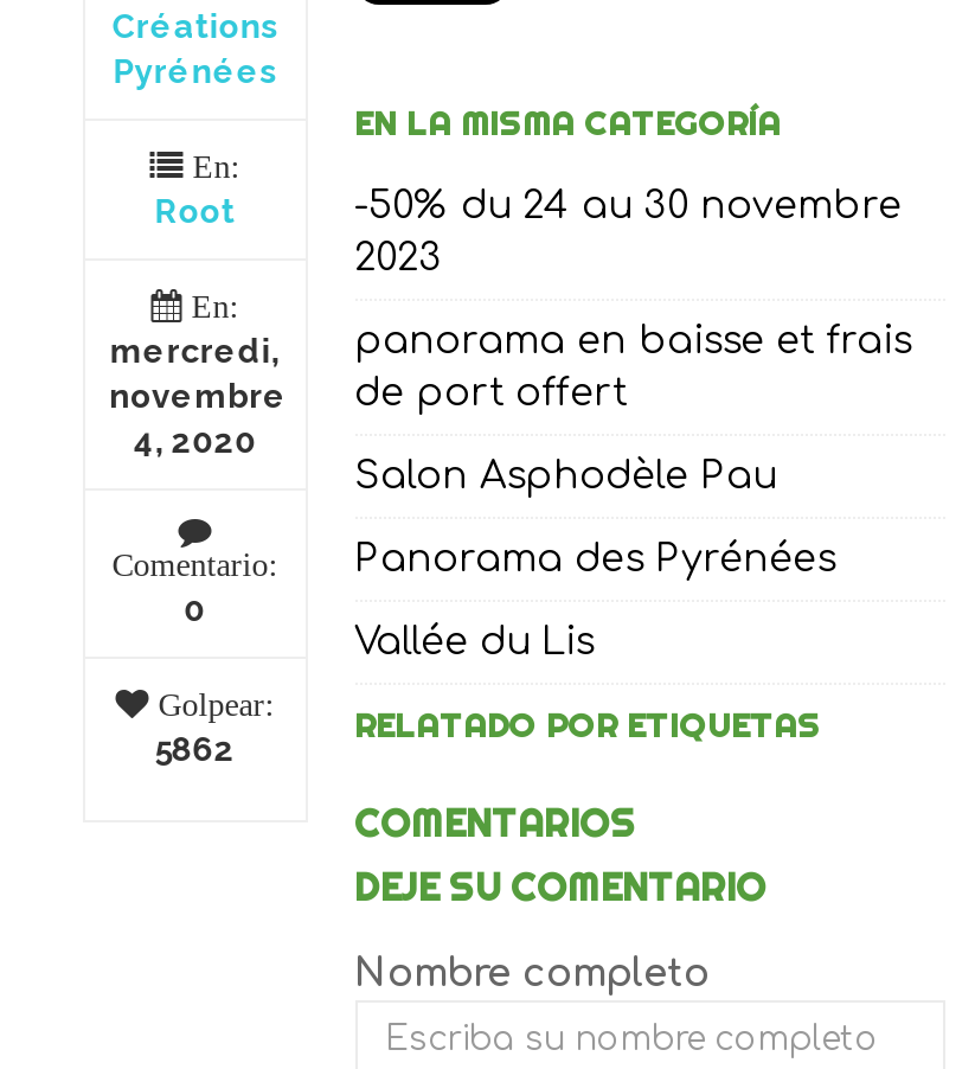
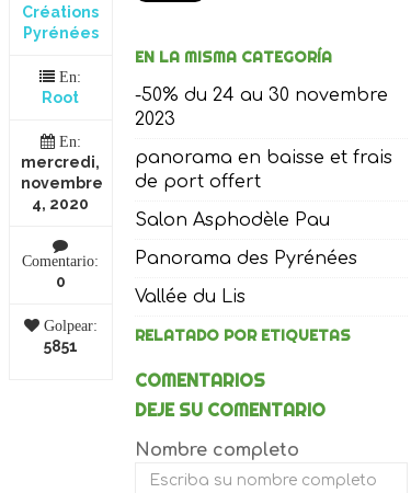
- 5862
+ 5851
